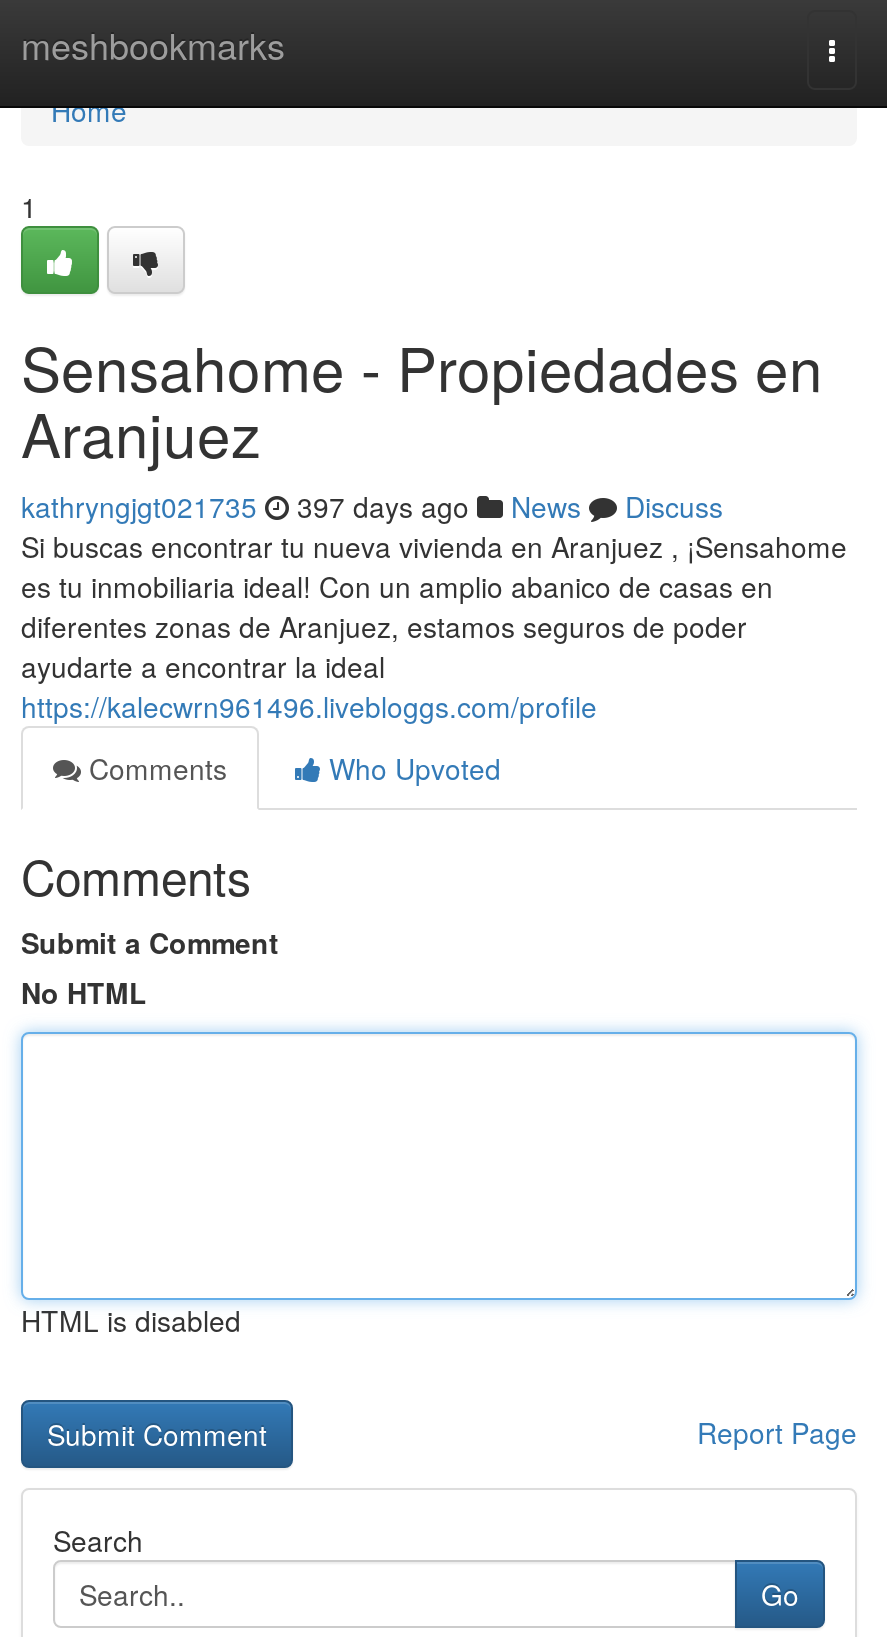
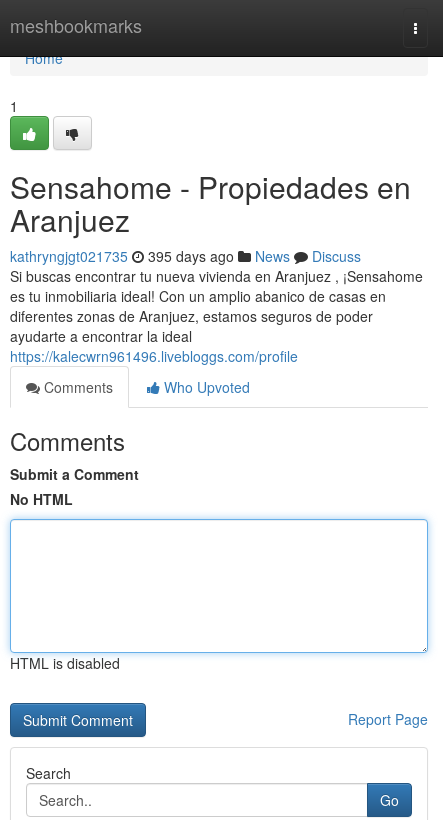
- kathryngjgt021735 397 days ago News Discuss
+ kathryngjgt021735 395 days ago News Discuss
